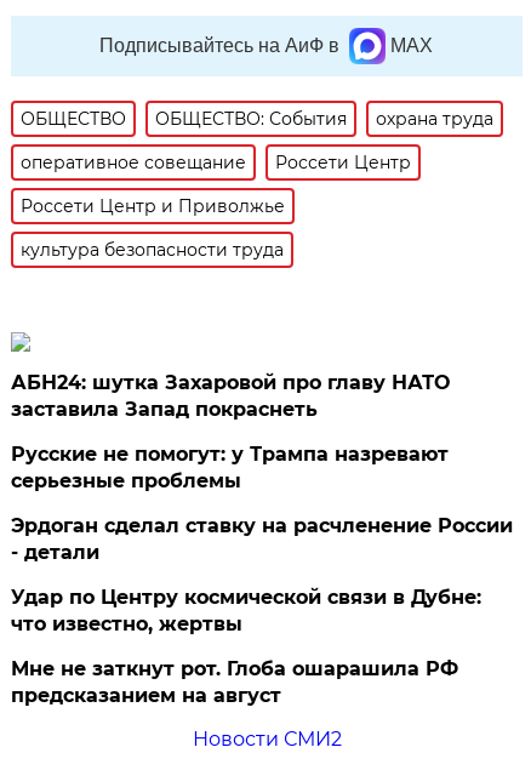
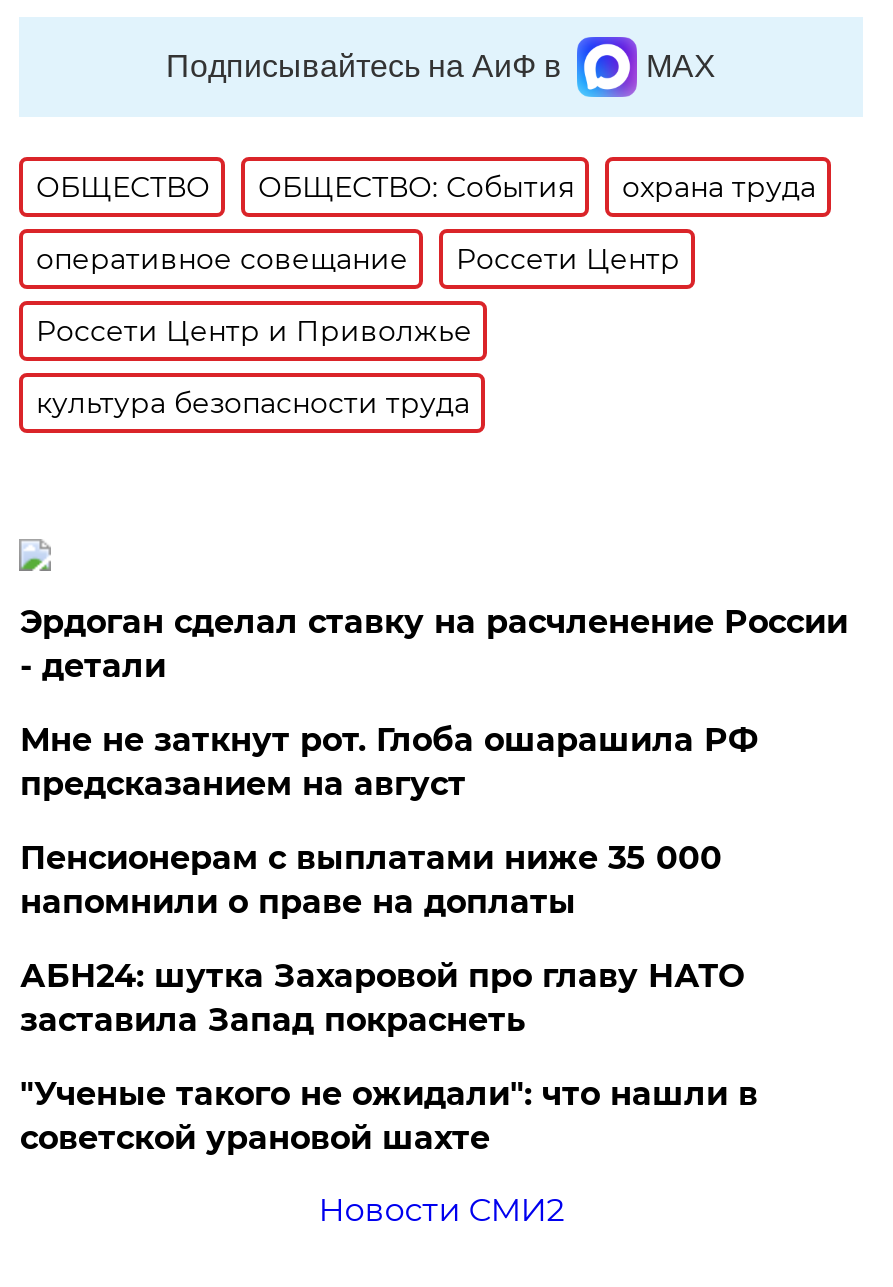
+ Пенсионерам с выплатами ниже 35 000
+ напомнили о праве на доплаты

moved down: АБН24: шутка Захаровой про главу НАТО | заставила Запад покраснеть

- Русские не помогут: у Трампа назревают
- серьезные проблемы
- Удар по Центру космической связи в Дубне:
- что известно, жертвы
+ "Ученые такого не ожидали": что нашли в
+ советской урановой шахте

moved up: Эрдоган сделал ставку на расчленение России | - детали

moved up: Мне не заткнут рот. Глоба ошарашила РФ | предсказанием на август
